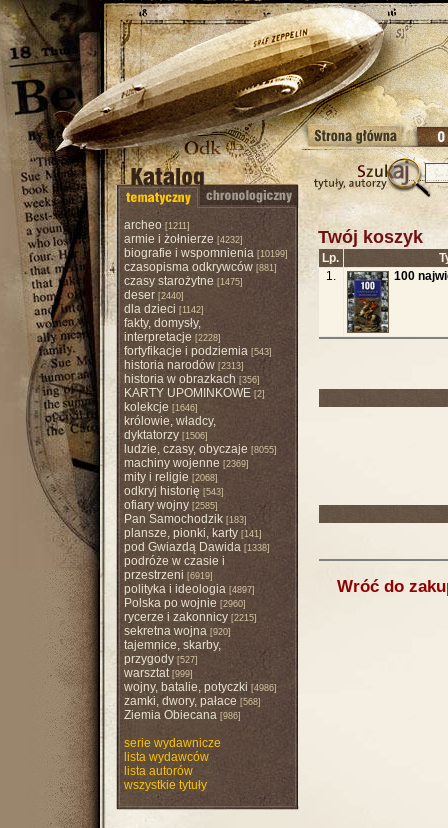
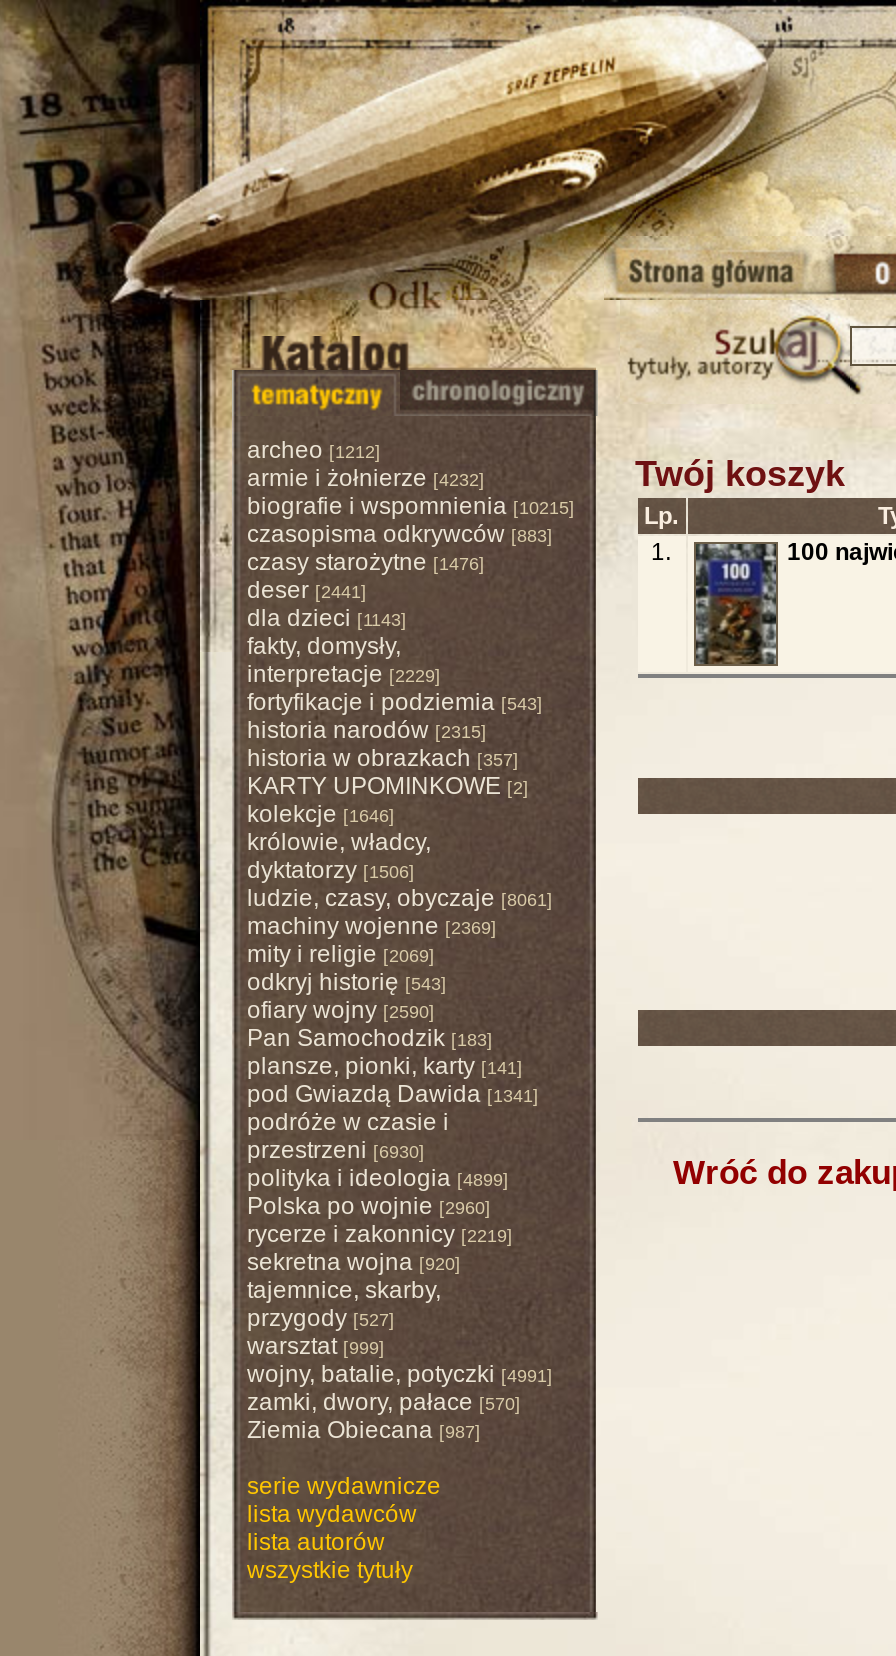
- archeo [1211]
+ archeo [1212]

- biografie i wspomnienia [10199]
+ biografie i wspomnienia [10215]

- czasopisma odkrywców [881]
+ czasopisma odkrywców [883]

- czasy starożytne [1475]
+ czasy starożytne [1476]

- deser [2440]
+ deser [2441]

- dla dzieci [1142]
+ dla dzieci [1143]

- interpretacje [2228]
+ interpretacje [2229]

- historia narodów [2313]
+ historia narodów [2315]

- historia w obrazkach [356]
+ historia w obrazkach [357]

- ludzie, czasy, obyczaje [8055]
+ ludzie, czasy, obyczaje [8061]

- mity i religie[2068]
+ mity i religie[2069]

- ofiary wojny [2585]
+ ofiary wojny [2590]

- pod Gwiazdą Dawida [1338]
+ pod Gwiazdą Dawida [1341]

- przestrzeni [6919]
+ przestrzeni [6930]

- polityka i ideologia [4897]
+ polityka i ideologia [4899]

- rycerze i zakonnicy [2215]
+ rycerze i zakonnicy [2219]

- wojny, batalie, potyczki [4986]
+ wojny, batalie, potyczki [4991]

- zamki, dwory, pałace [568]
+ zamki, dwory, pałace [570]

- Ziemia Obiecana [986]
+ Ziemia Obiecana [987]
